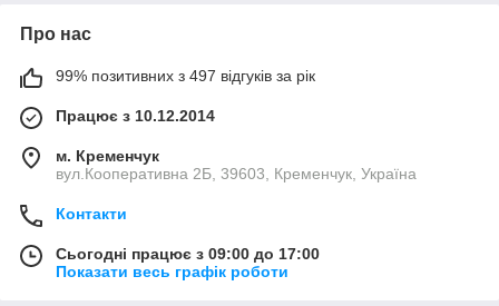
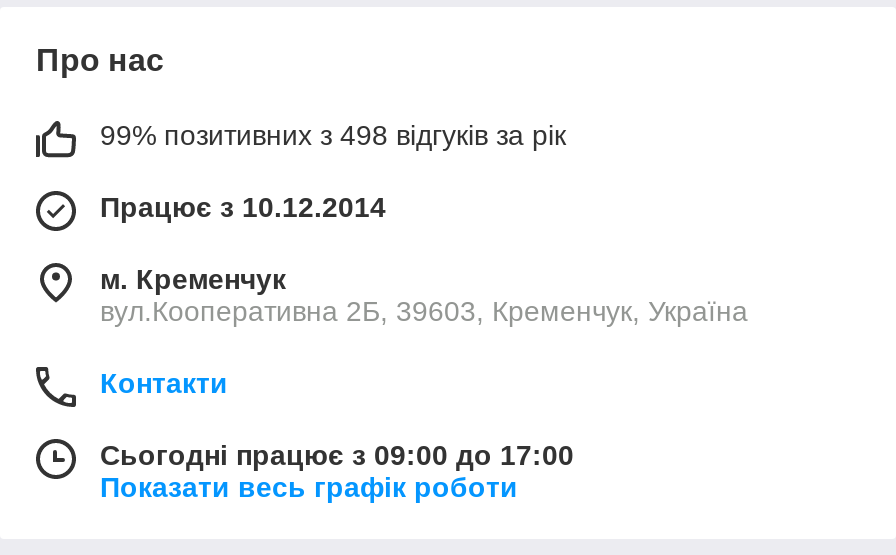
- 99% позитивних з 497 відгуків за рік
+ 99% позитивних з 498 відгуків за рік
